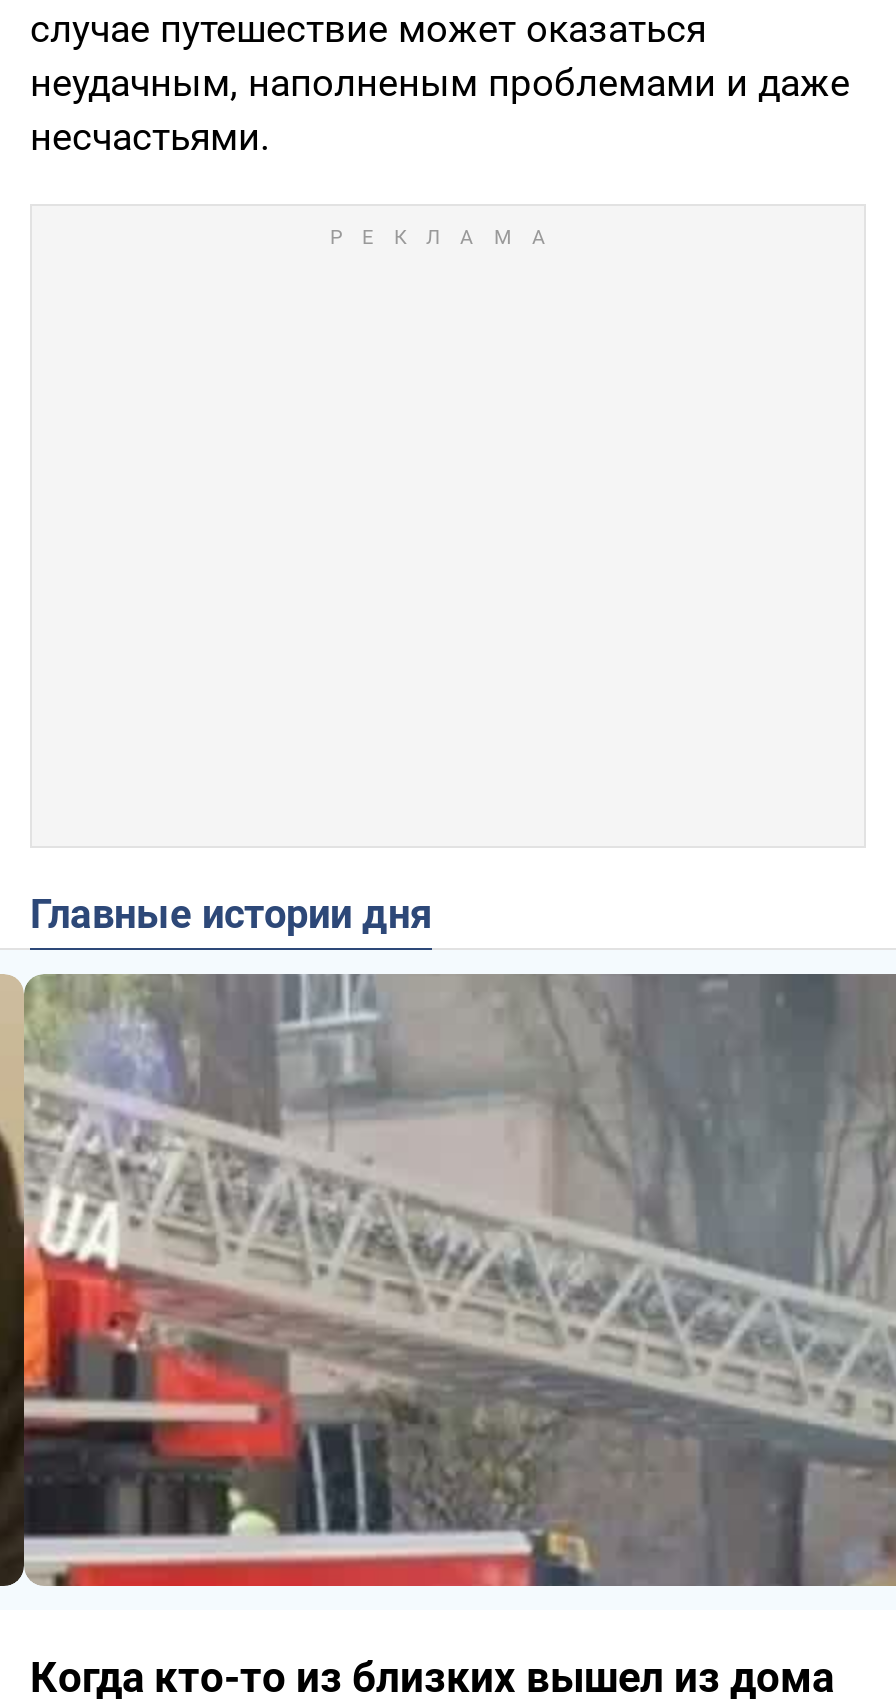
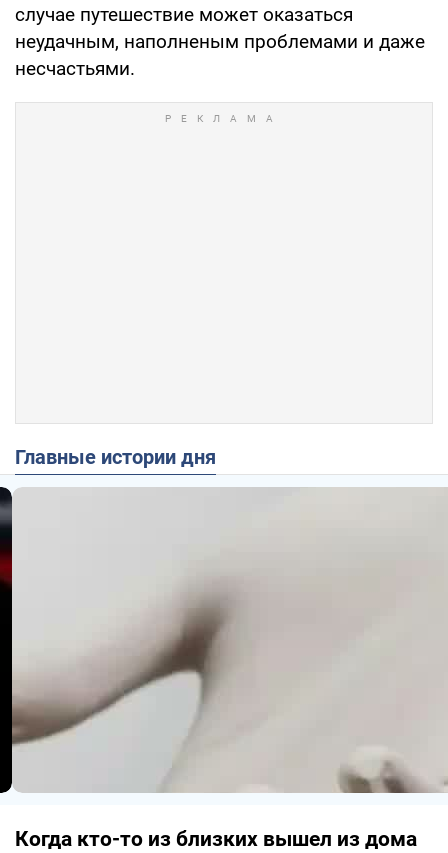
- [image]
+ [image]
